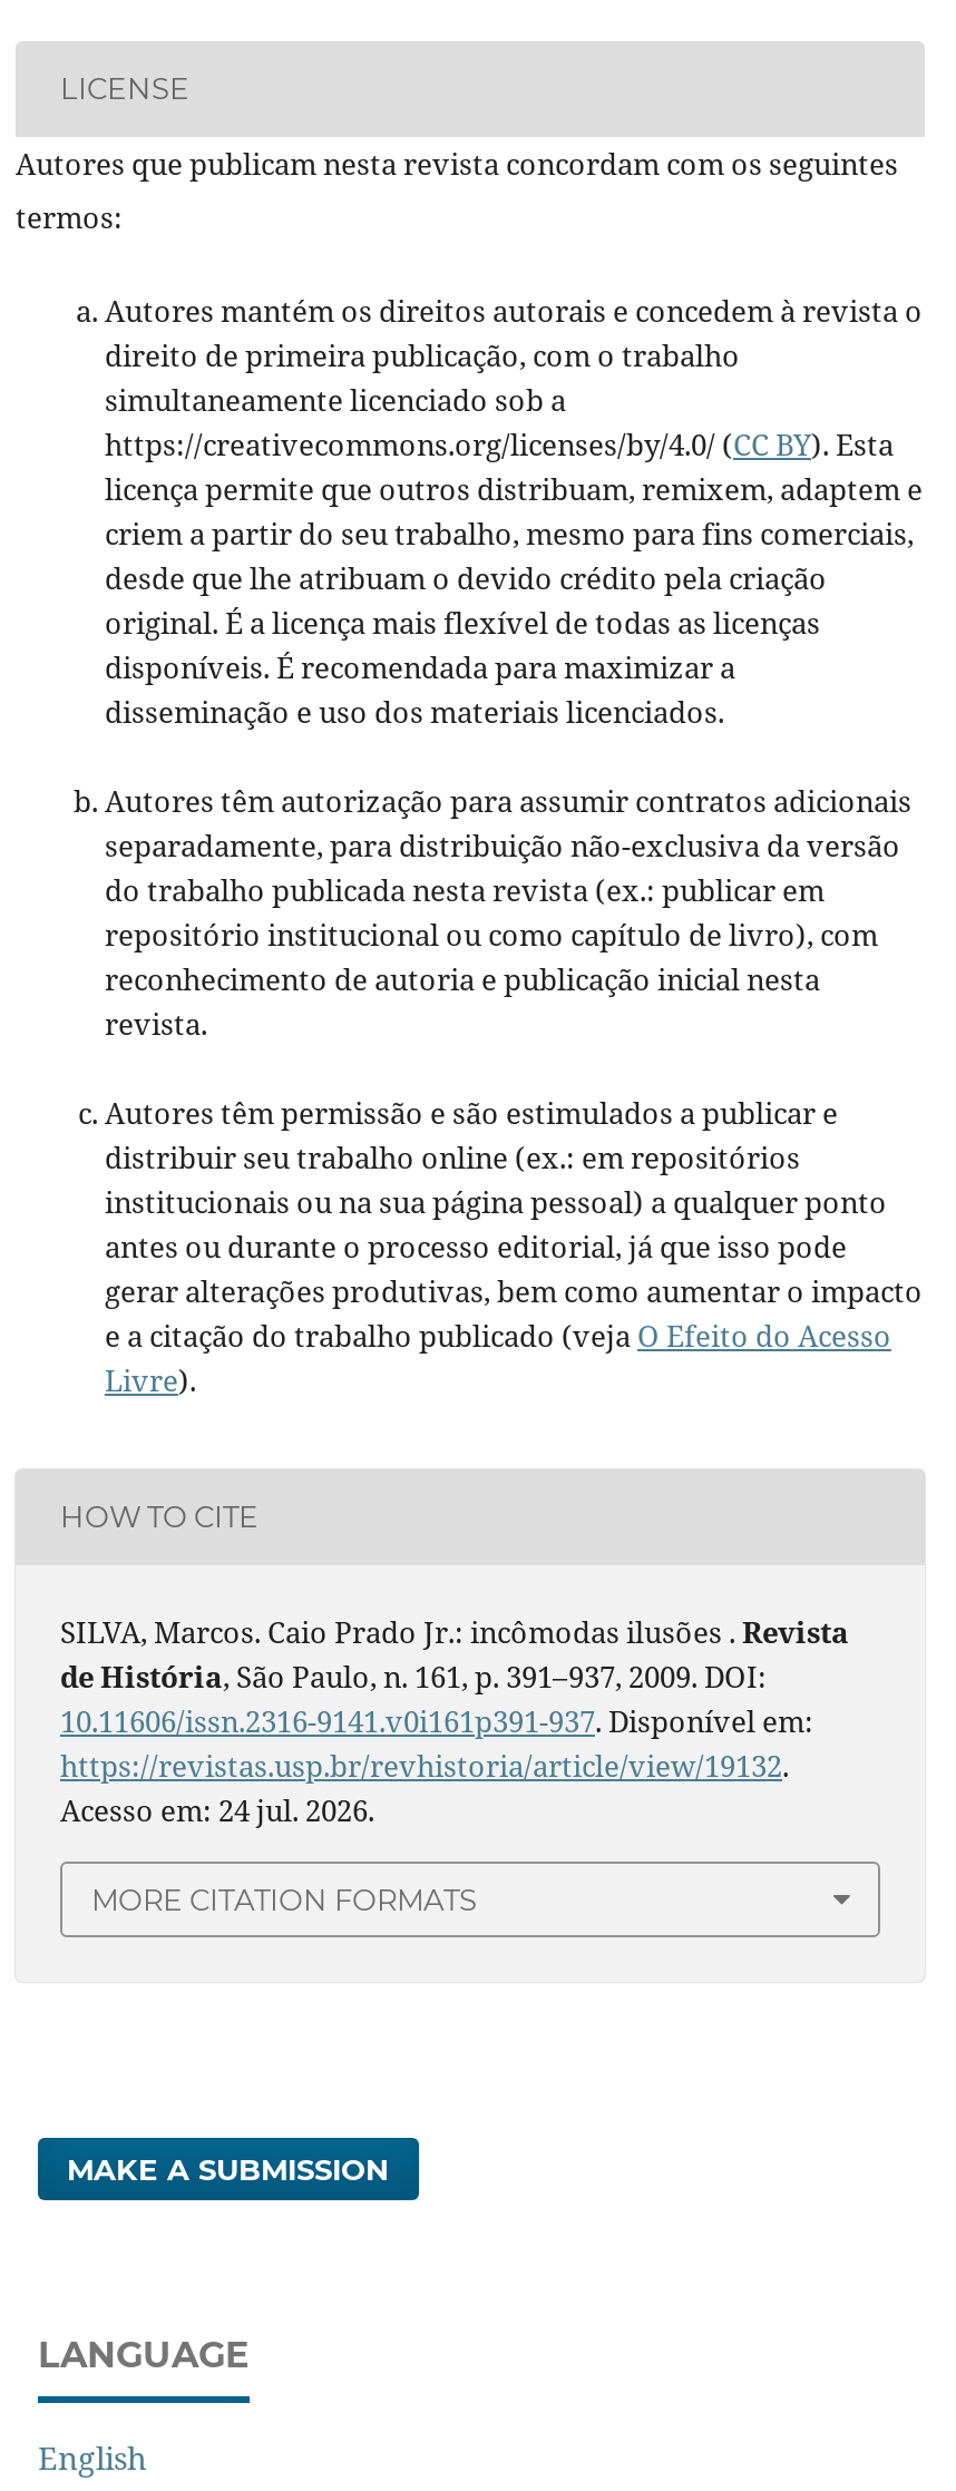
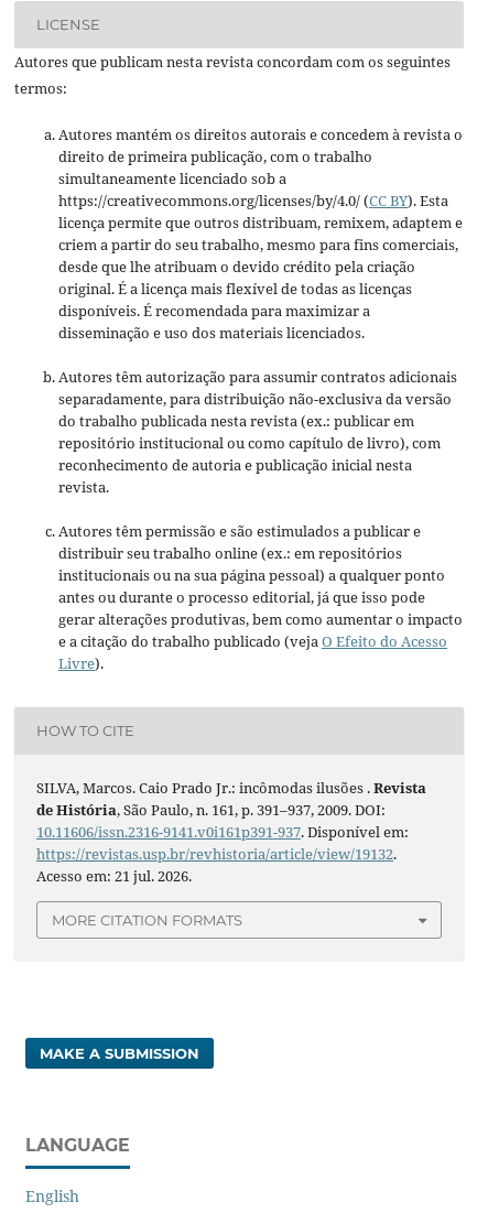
- Acesso em: 24 jul. 2026.
+ Acesso em: 21 jul. 2026.
